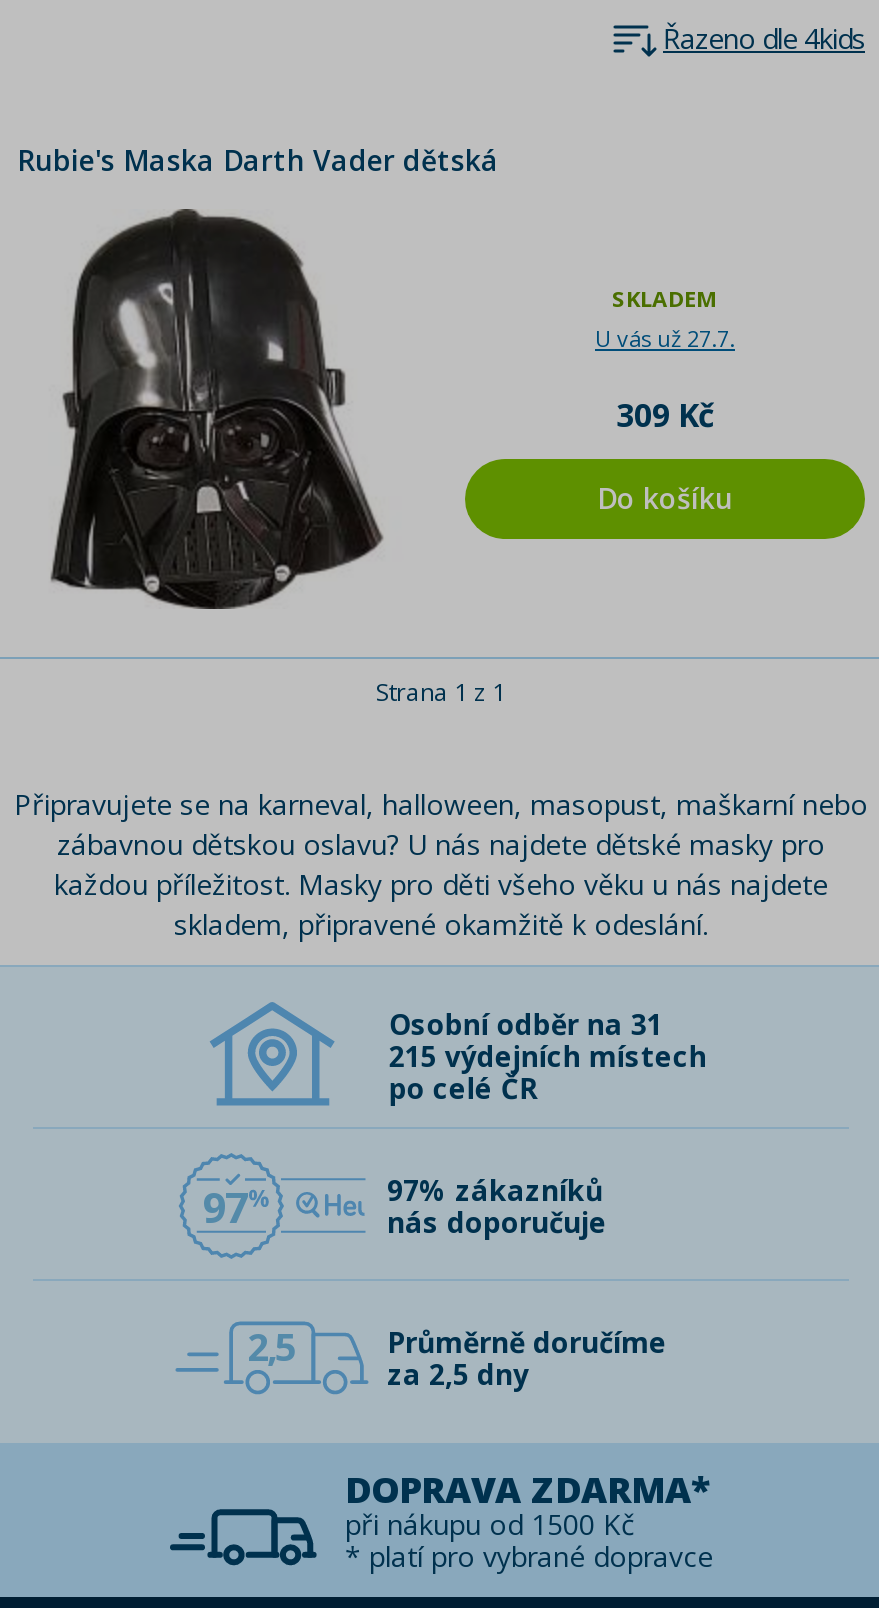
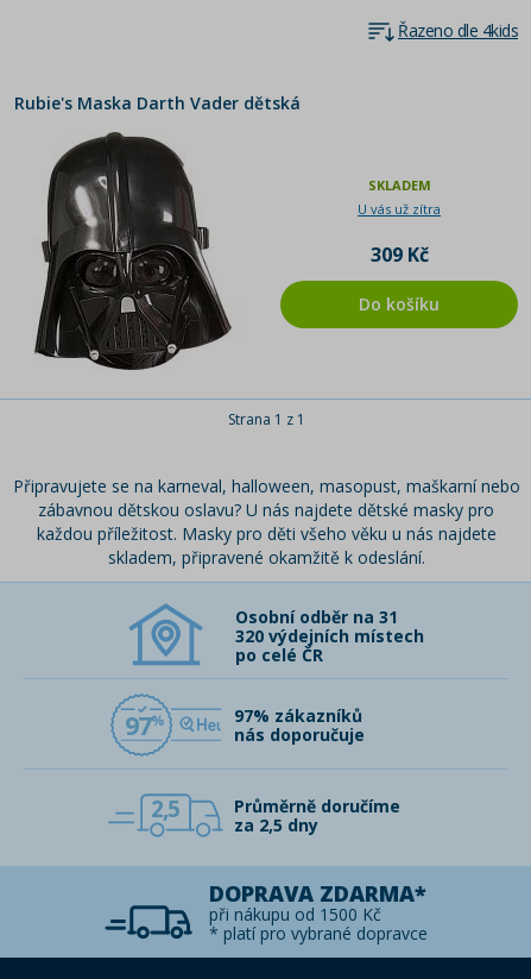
- U vás už 27.7.
+ U vás už zítra

- 215 výdejních místech
+ 320 výdejních místech
